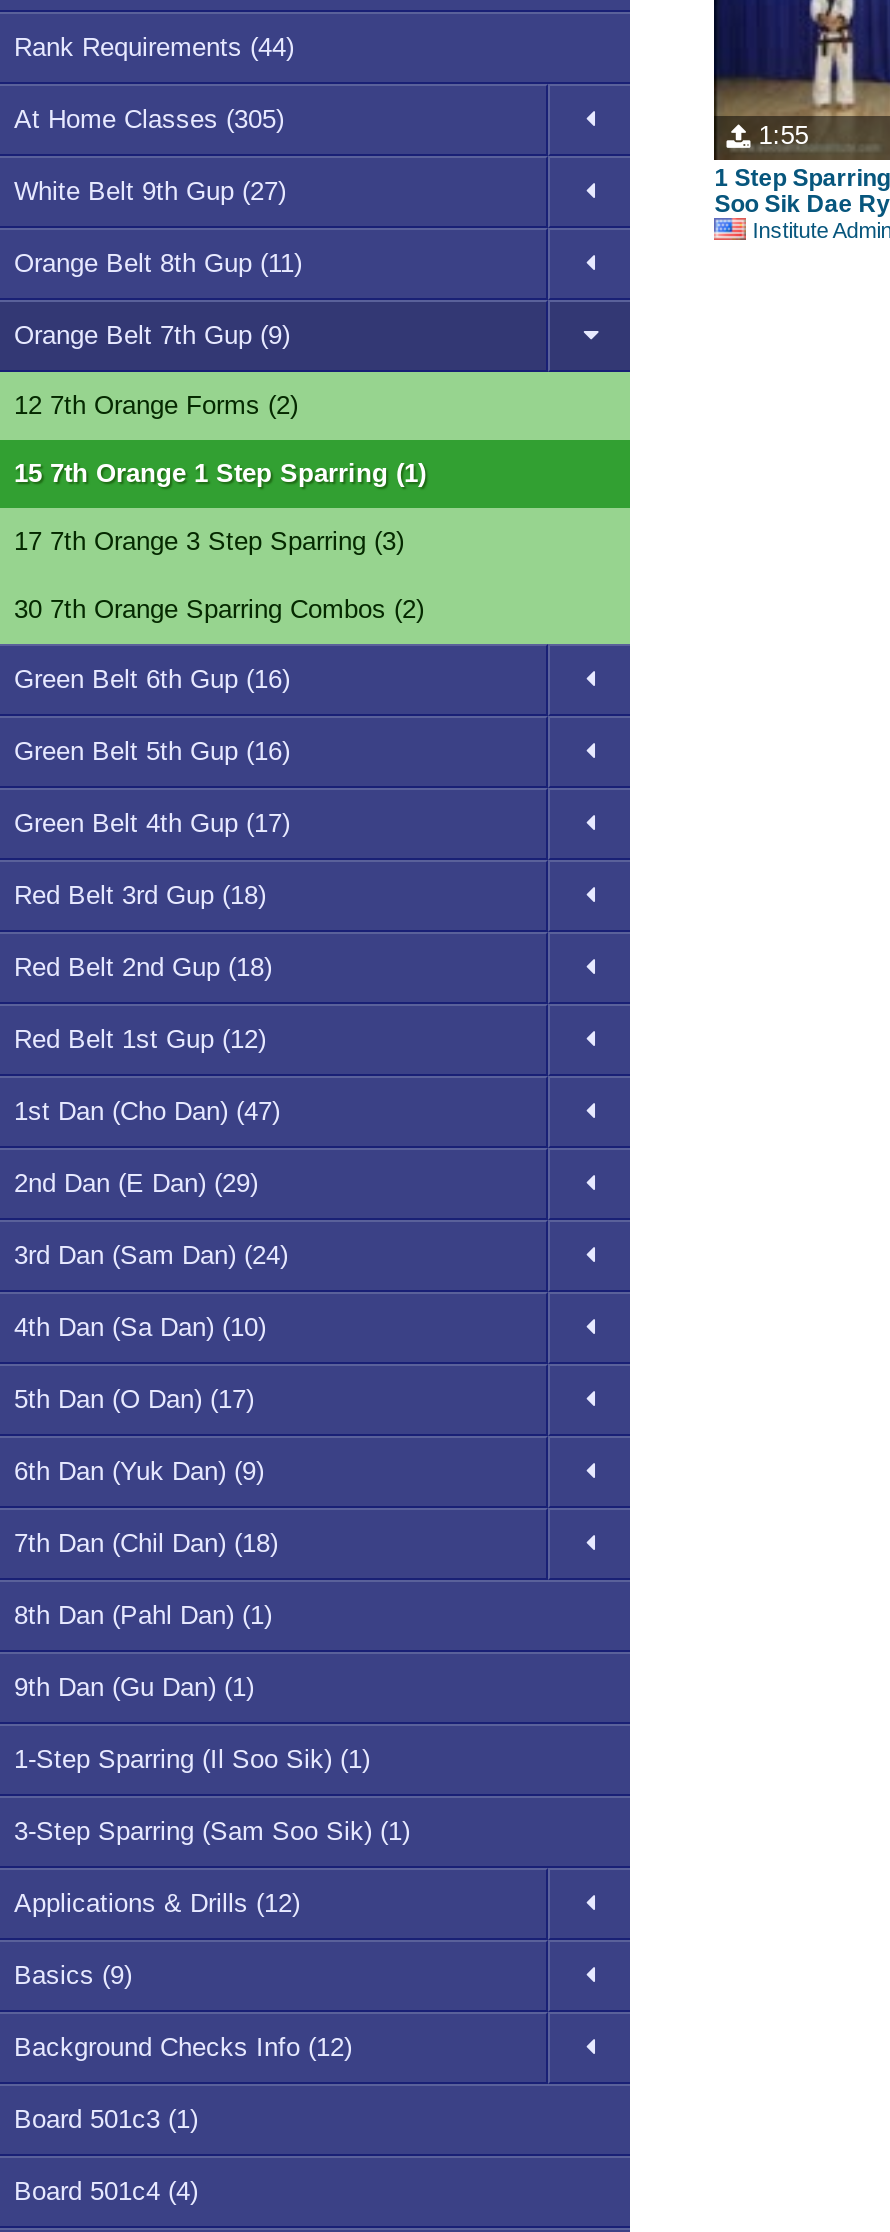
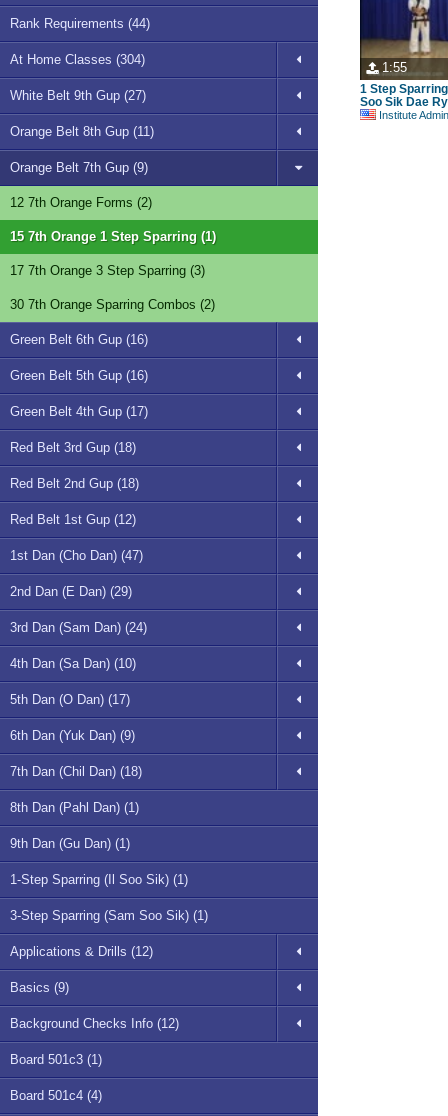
- At Home Classes (305)
+ At Home Classes (304)
